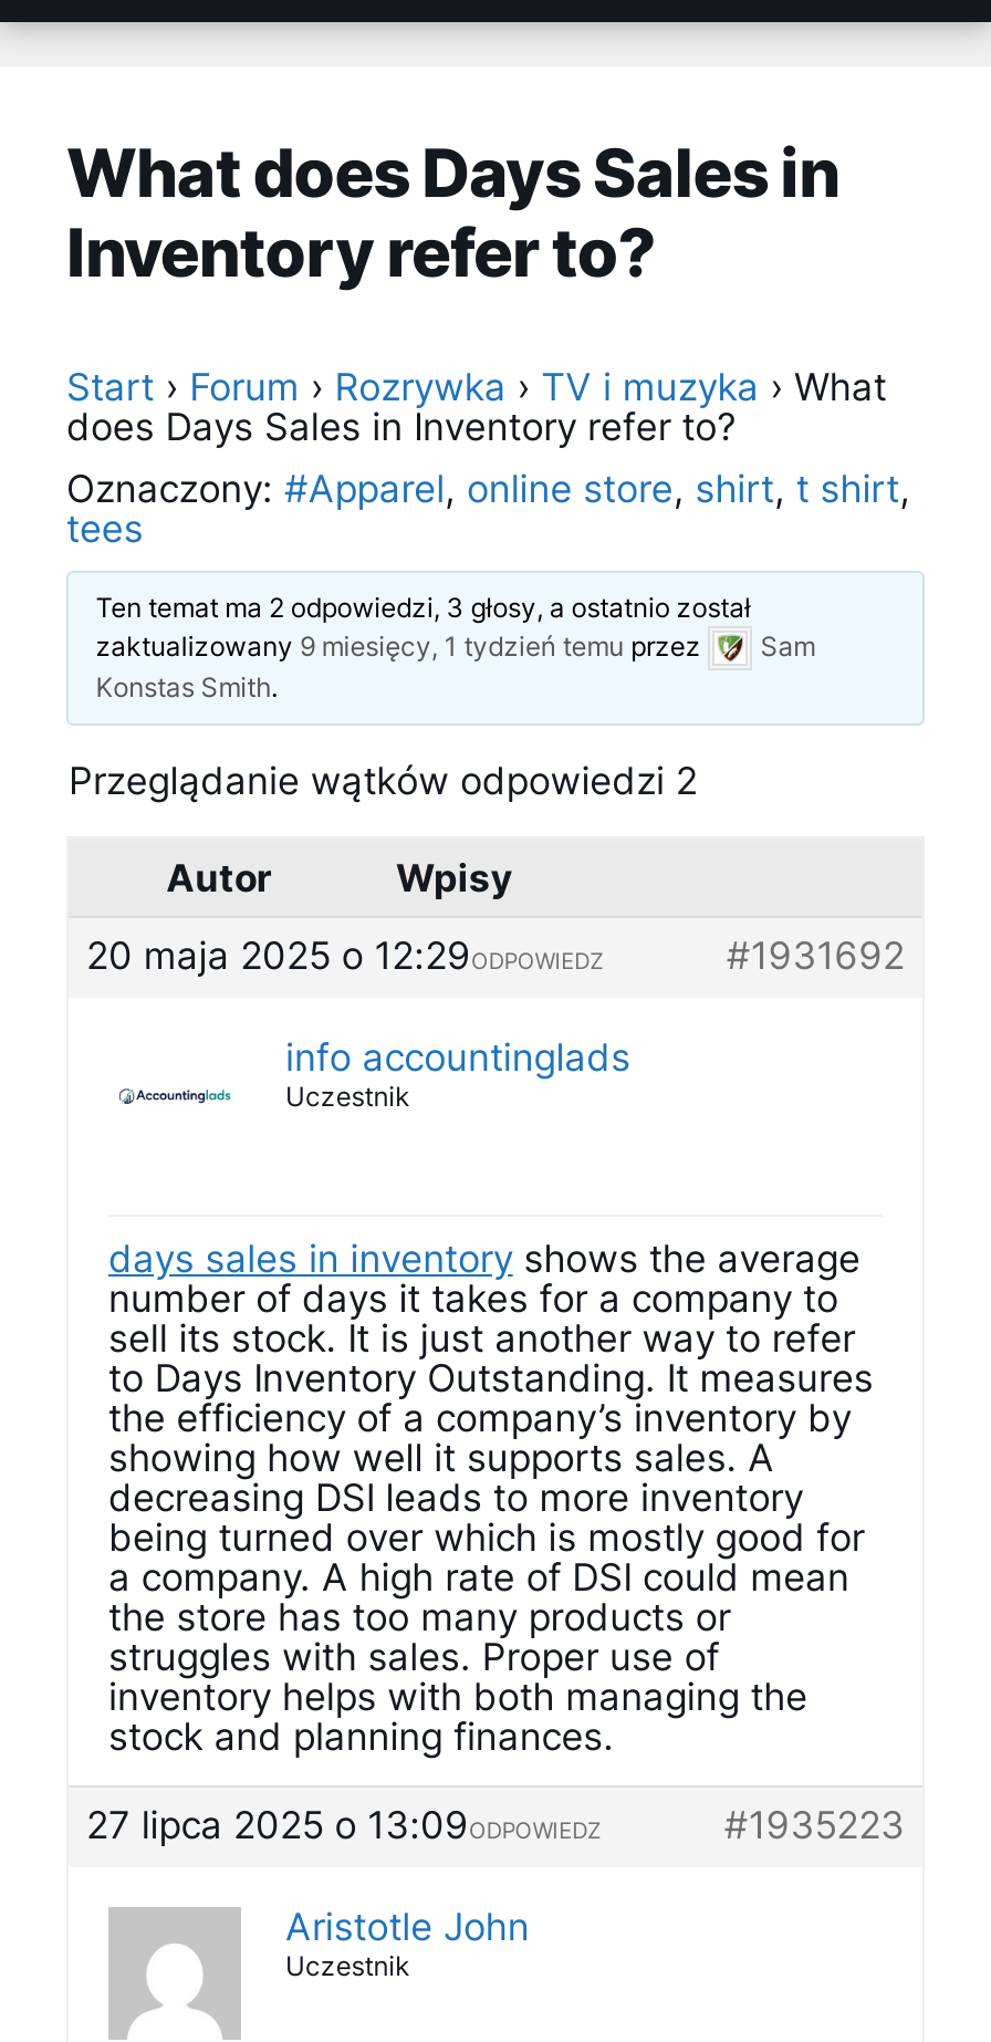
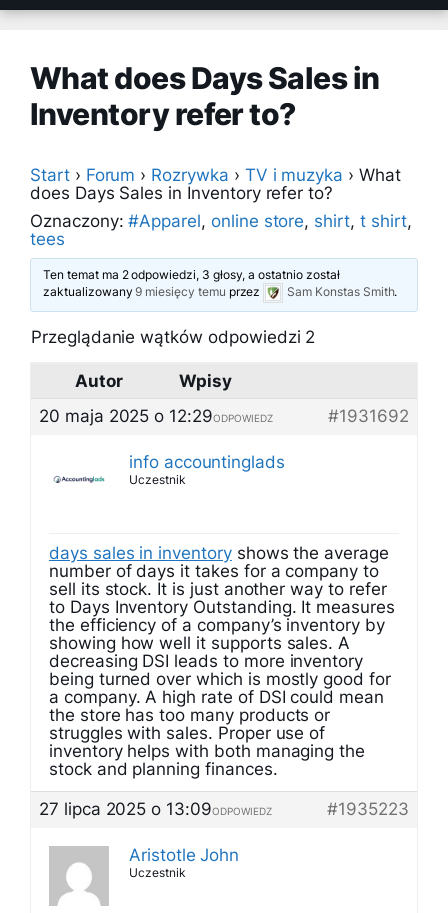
- zaktualizowany 9 miesięcy, 1 tydzień temu przez
- Sam
- Konstas Smith.
+ zaktualizowany 9 miesięcy temu przez
+ Sam Konstas Smith.
